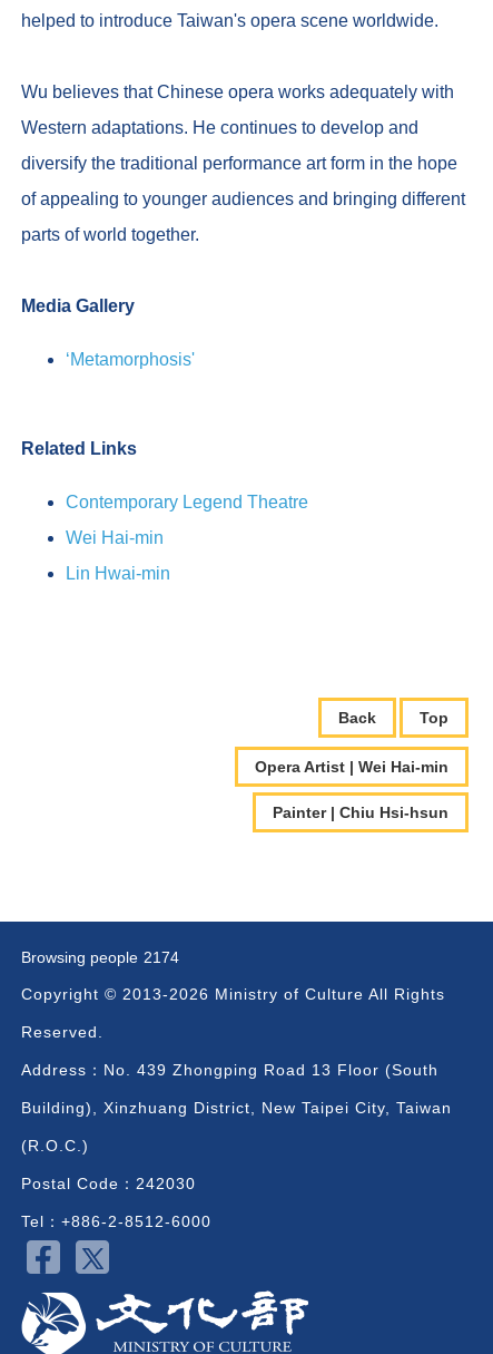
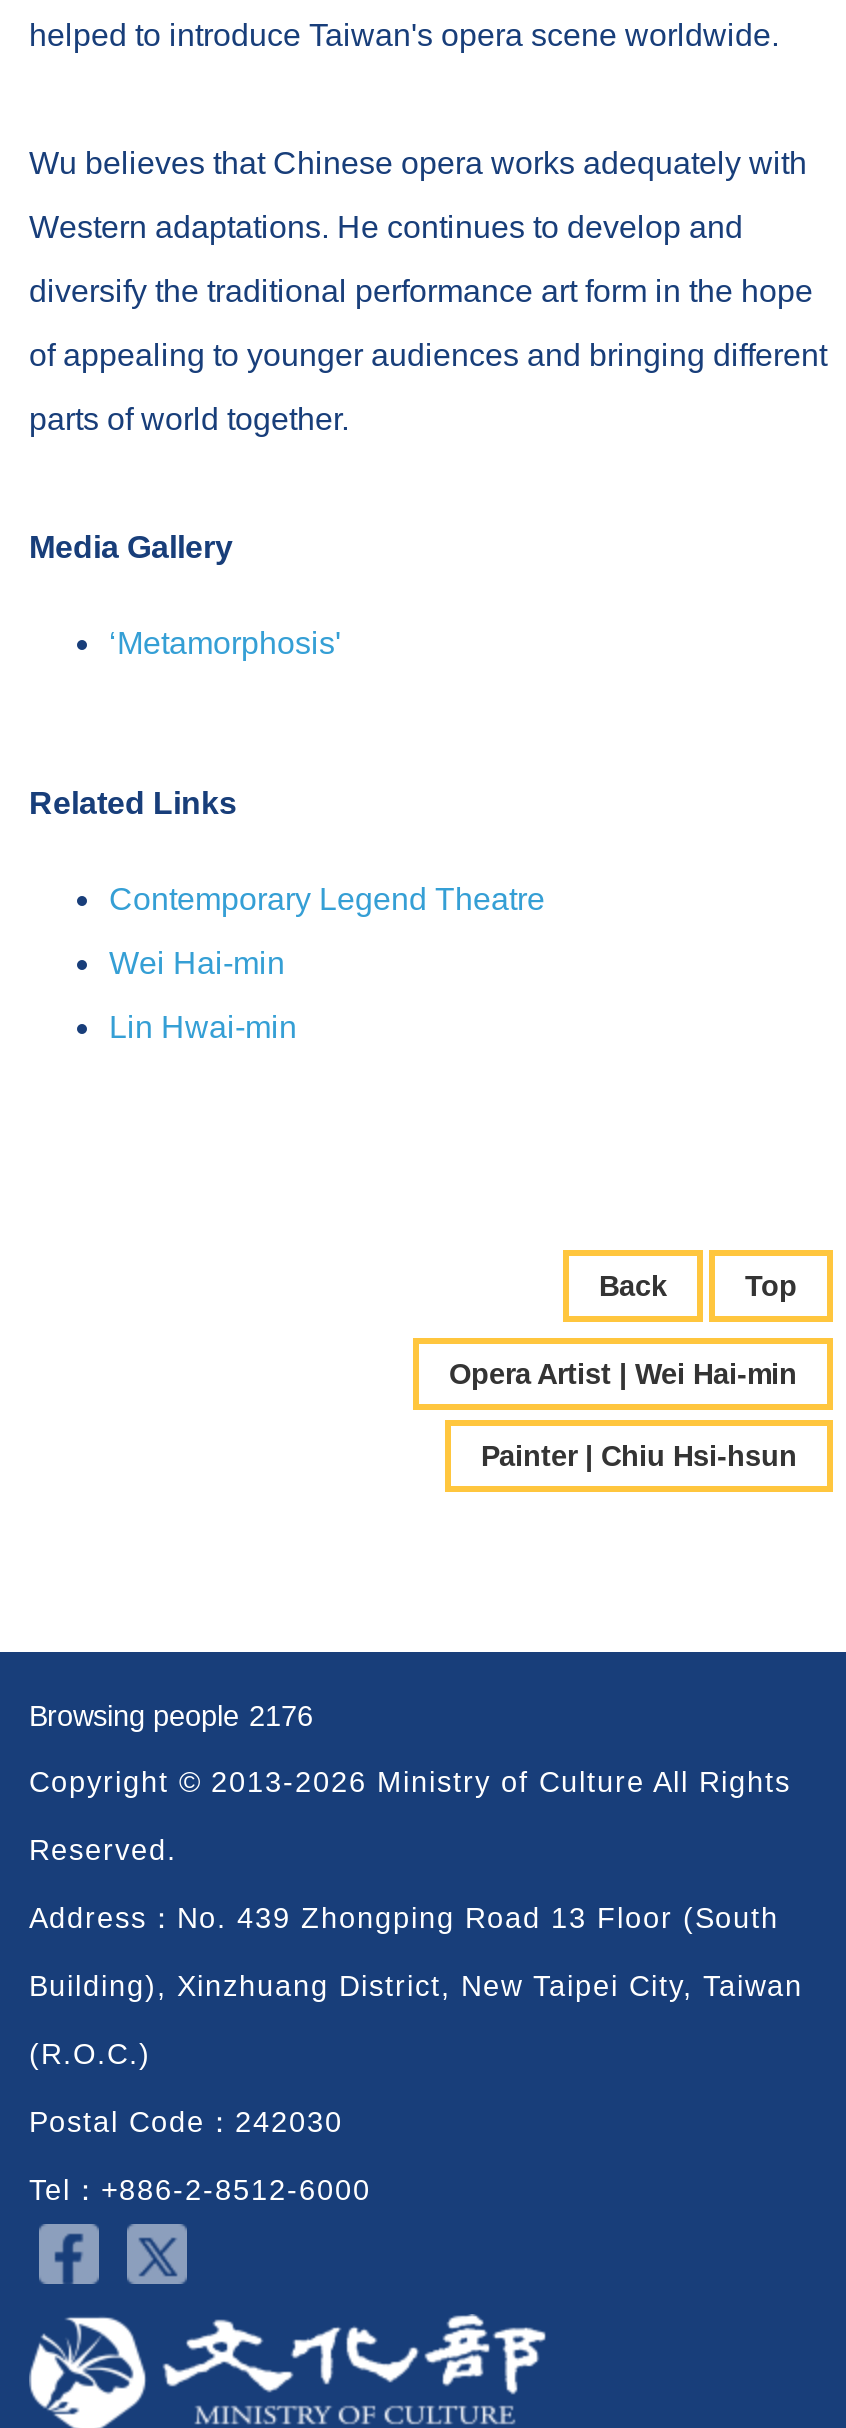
- Browsing people 2174
+ Browsing people 2176
